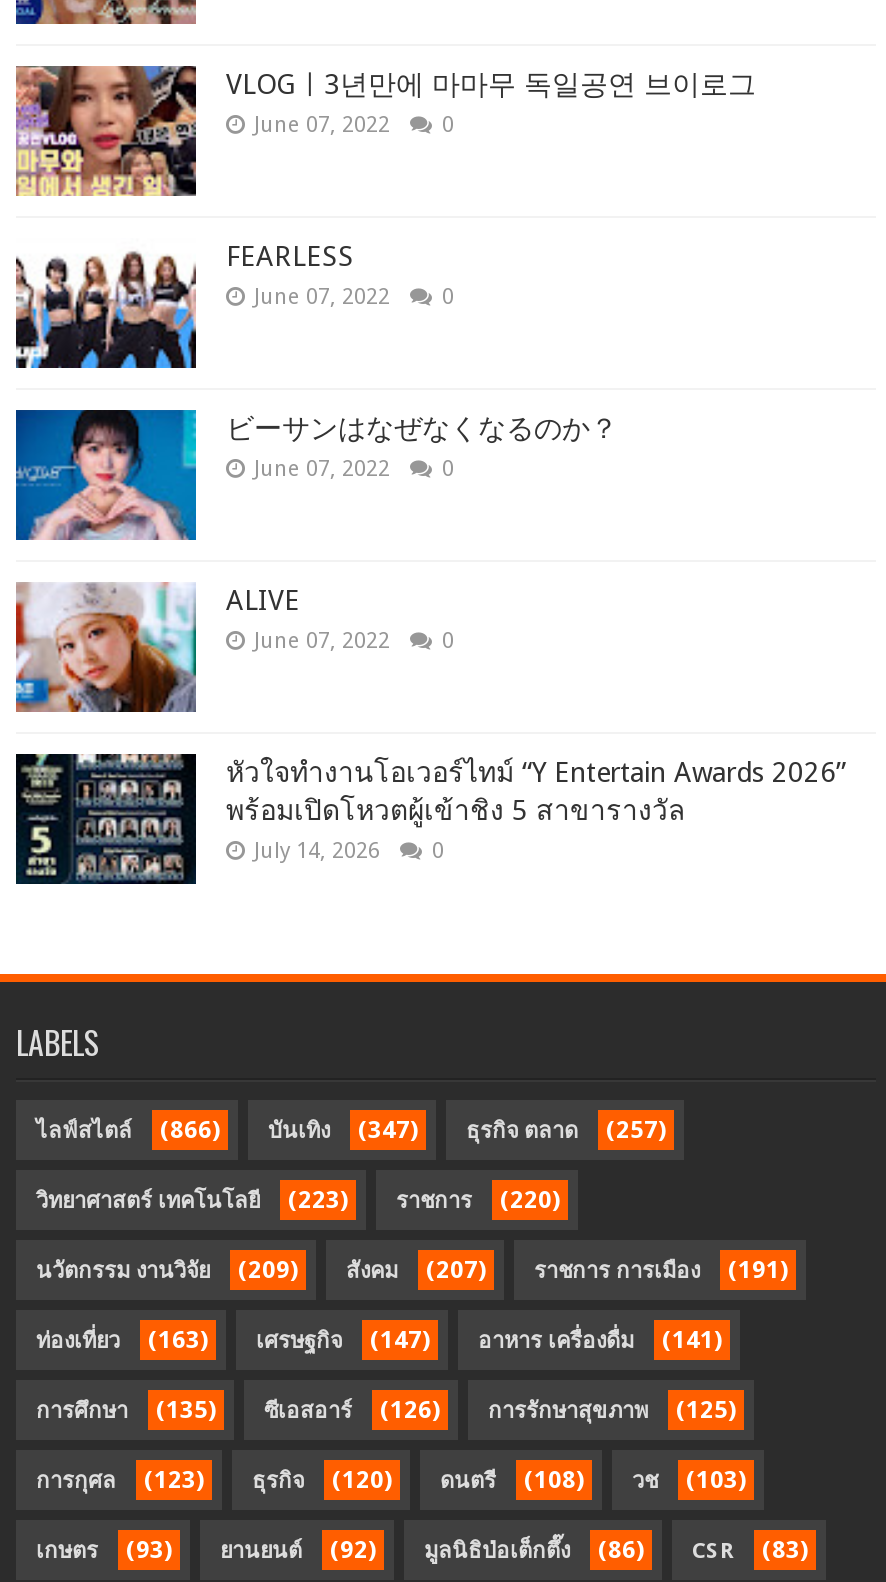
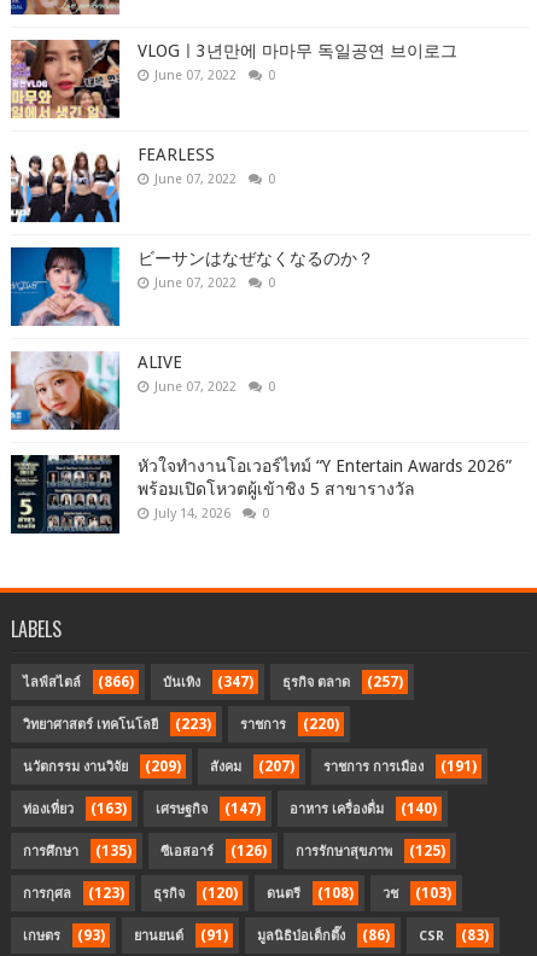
- ท่องเที่ยว (163) เศรษฐกิจ (147) อาหาร เครื่องดื่ม (141)
+ ท่องเที่ยว (163) เศรษฐกิจ (147) อาหาร เครื่องดื่ม (140)

- เกษตร (93) ยานยนต์ (92) มูลนิธิป่อเต็กตึ๊ง (86) CSR (83)
+ เกษตร (93) ยานยนต์ (91) มูลนิธิป่อเต็กตึ๊ง (86) CSR (83)
